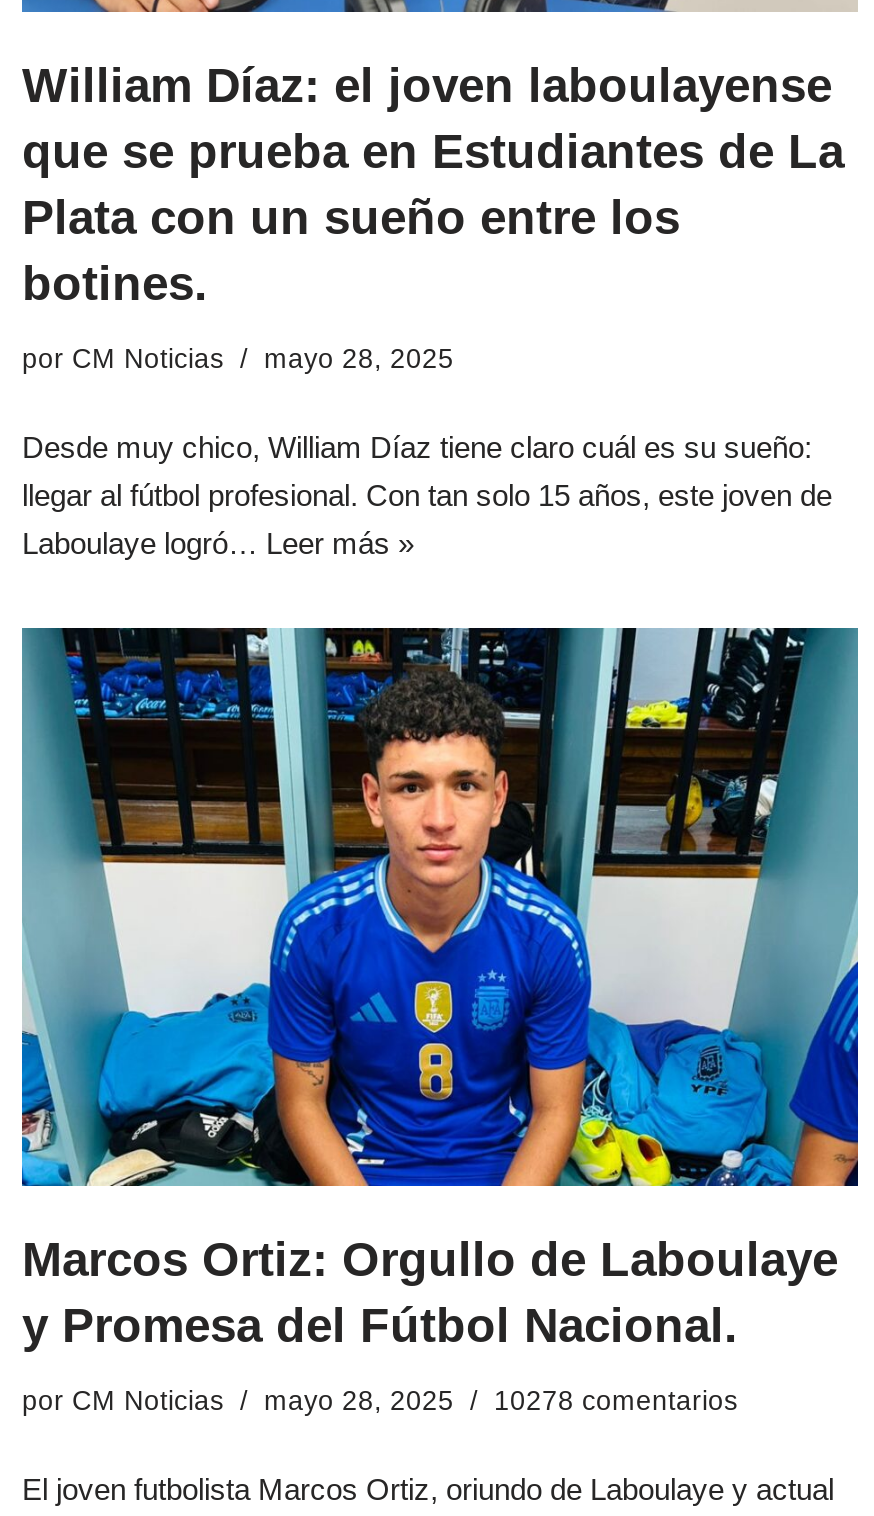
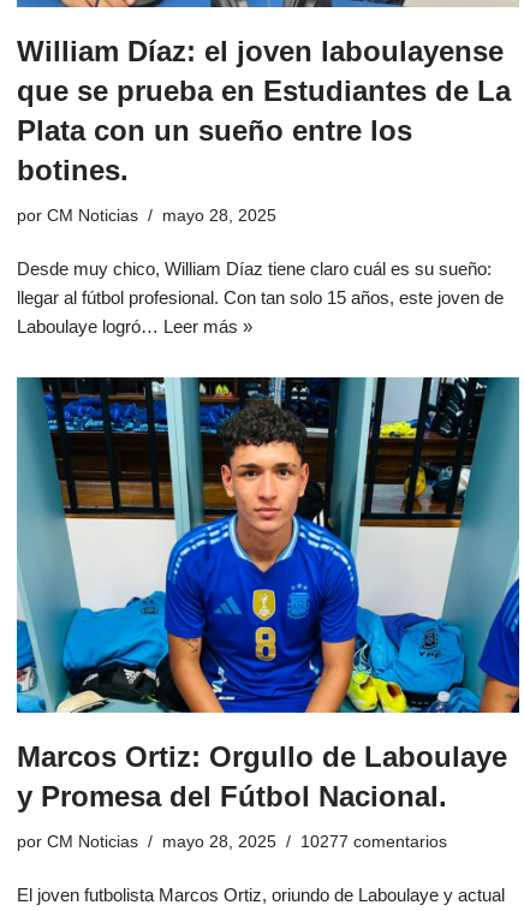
- por CM Noticias mayo 28, 2025 10278 comentarios
+ por CM Noticias mayo 28, 2025 10277 comentarios
